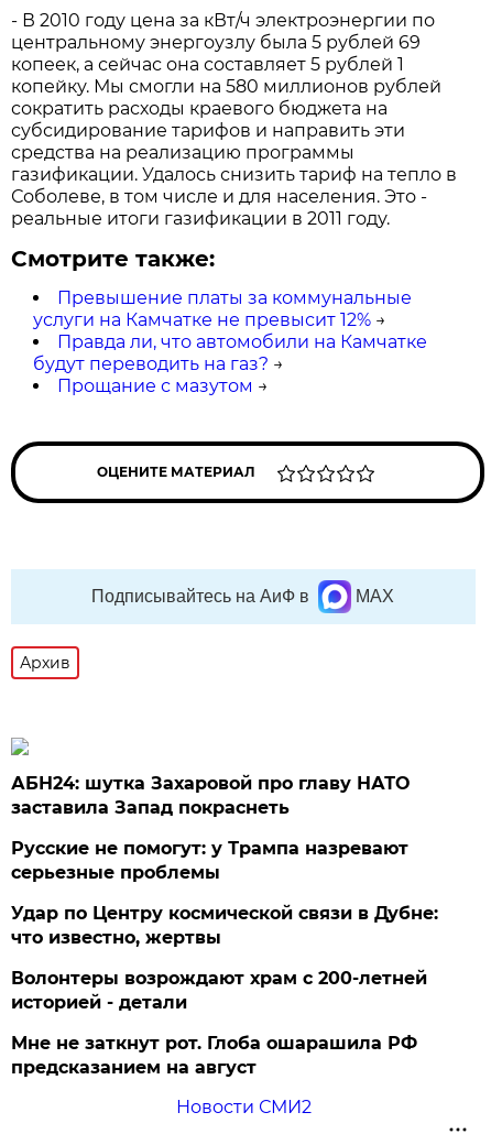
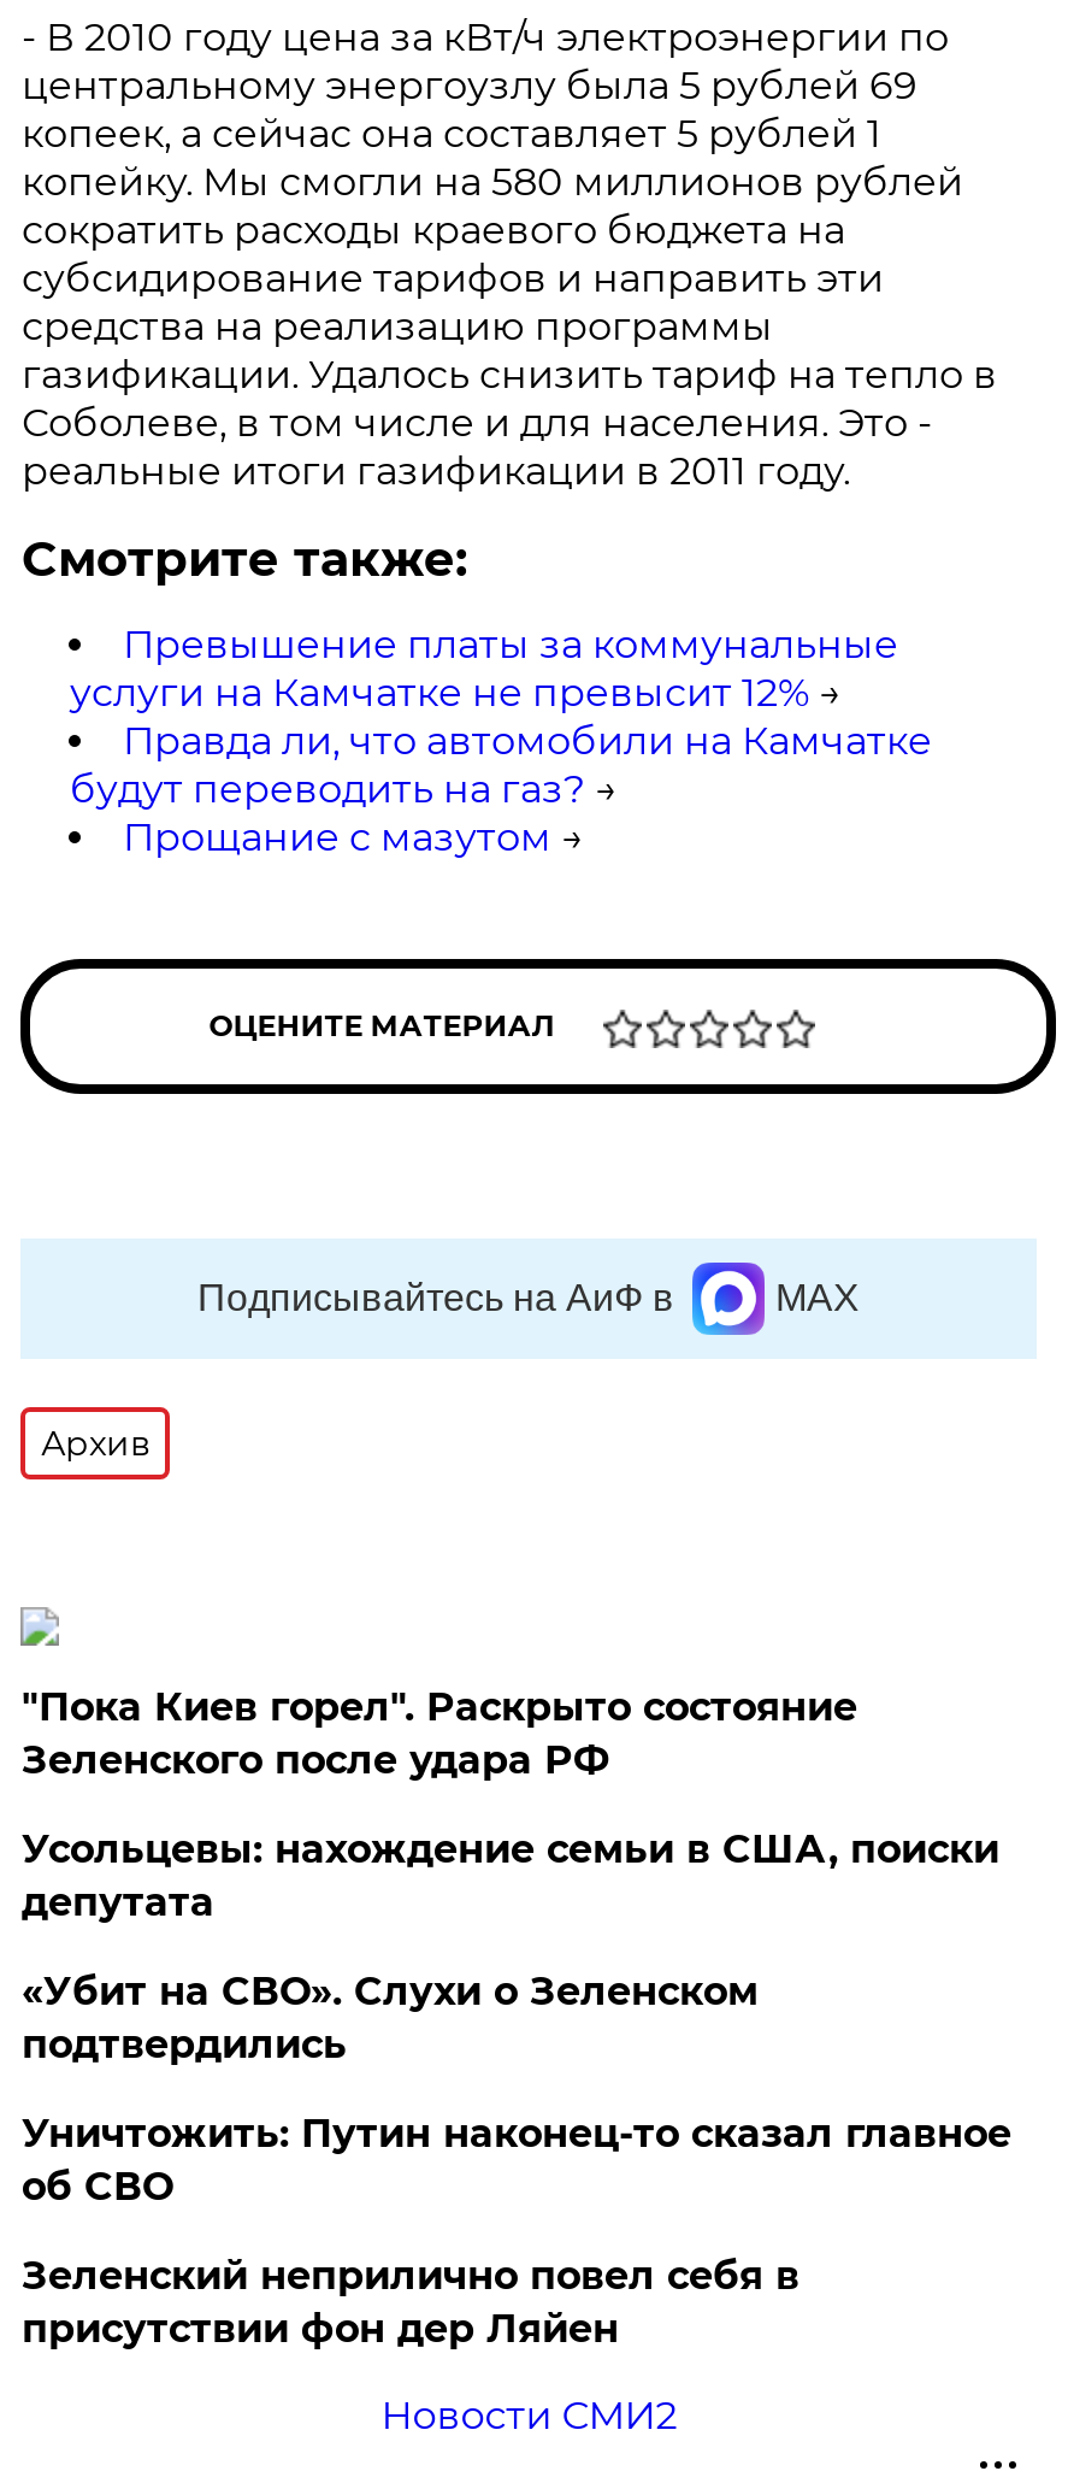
- АБН24: шутка Захаровой про главу НАТО
- заставила Запад покраснеть
+ "Пока Киев горел". Раскрыто состояние
+ Зеленского после удара РФ

- Русские не помогут: у Трампа назревают
- серьезные проблемы
+ Усольцевы: нахождение семьи в США, поиски
+ депутата

- Удар по Центру космической связи в Дубне:
- что известно, жертвы
+ «Убит на СВО». Слухи о Зеленском
+ подтвердились

- Волонтеры возрождают храм с 200-летней
- историей - детали
+ Уничтожить: Путин наконец-то сказал главное
+ об СВО

- Мне не заткнут рот. Глоба ошарашила РФ
- предсказанием на август
+ Зеленский неприлично повел cебя в
+ присутствии фон дер Ляйен
